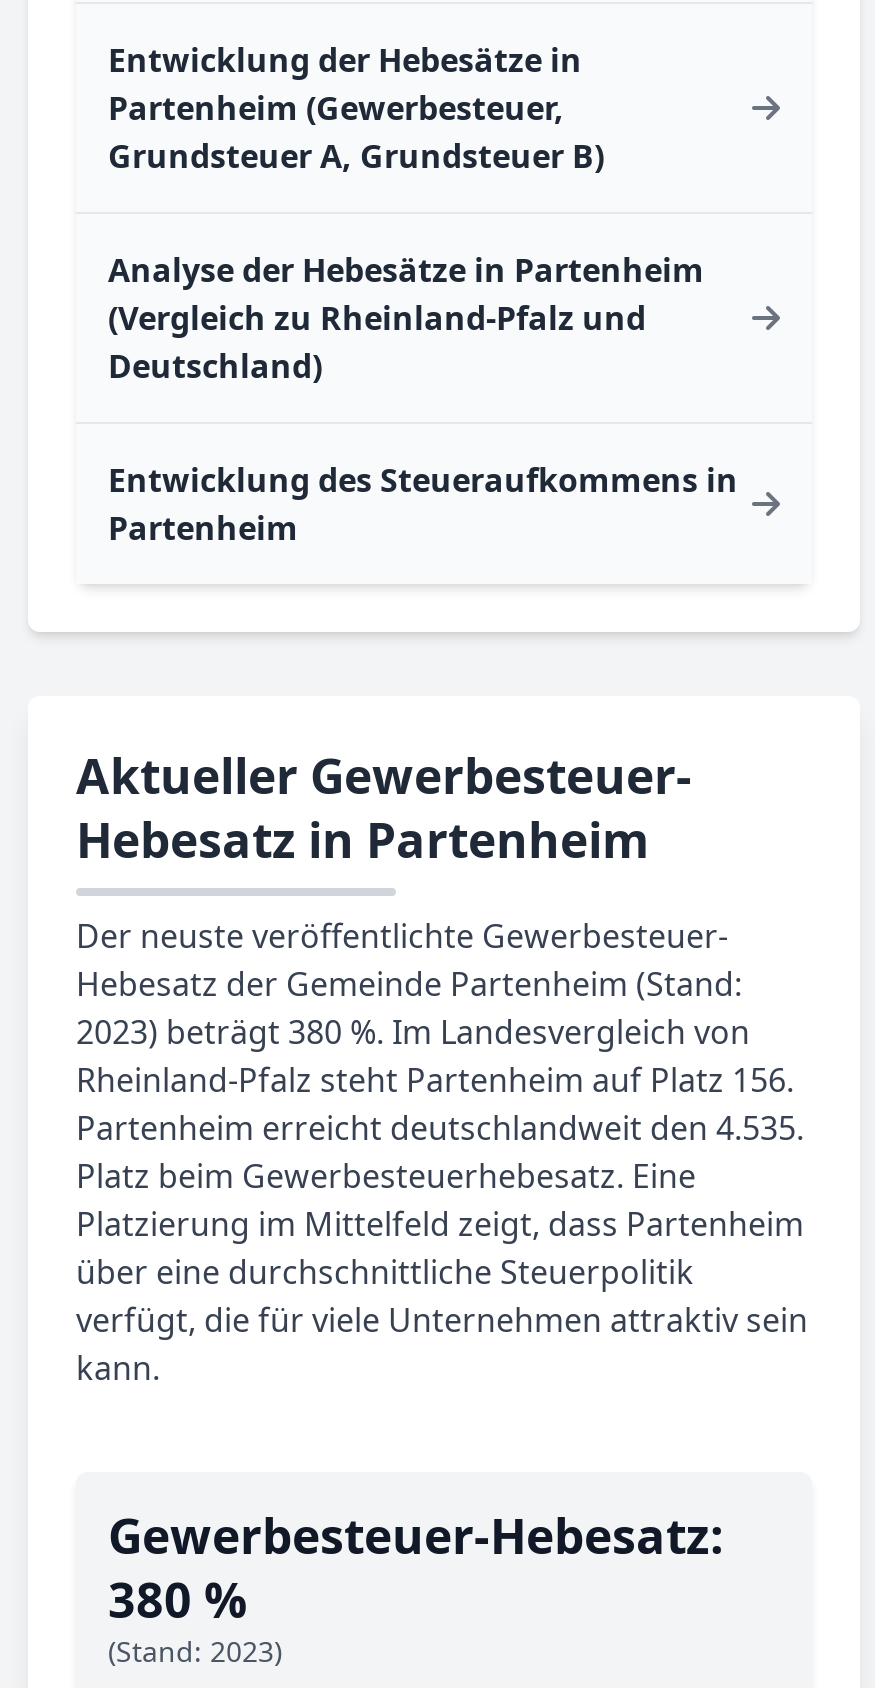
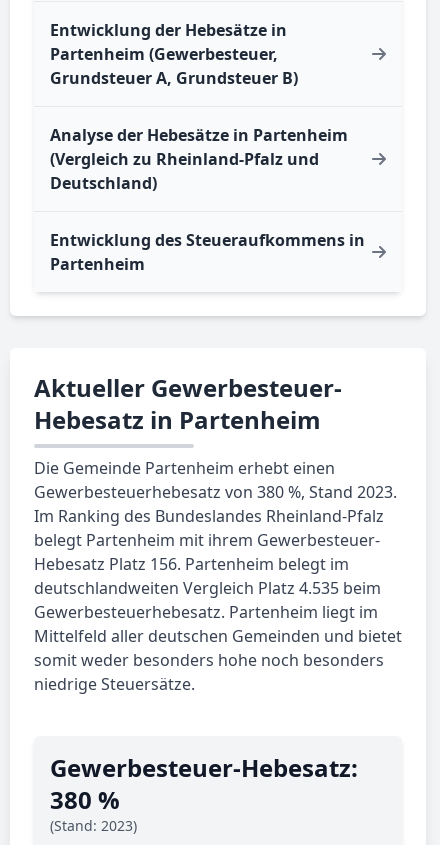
- Der neuste veröffentlichte Gewerbesteuer-
- Hebesatz der Gemeinde Partenheim (Stand:
- 2023) beträgt 380 %. Im Landesvergleich von
- Rheinland-Pfalz steht Partenheim auf Platz 156.
- Partenheim erreicht deutschlandweit den 4.535.
- Platz beim Gewerbesteuerhebesatz. Eine
- Platzierung im Mittelfeld zeigt, dass Partenheim
- über eine durchschnittliche Steuerpolitik
- verfügt, die für viele Unternehmen attraktiv sein
- kann.
+ Die Gemeinde Partenheim erhebt einen
+ Gewerbesteuerhebesatz von 380 %, Stand 2023.
+ Im Ranking des Bundeslandes Rheinland-Pfalz
+ belegt Partenheim mit ihrem Gewerbesteuer-
+ Hebesatz Platz 156. Partenheim belegt im
+ deutschlandweiten Vergleich Platz 4.535 beim
+ Gewerbesteuerhebesatz. Partenheim liegt im
+ Mittelfeld aller deutschen Gemeinden und bietet
+ somit weder besonders hohe noch besonders
+ niedrige Steuersätze.
